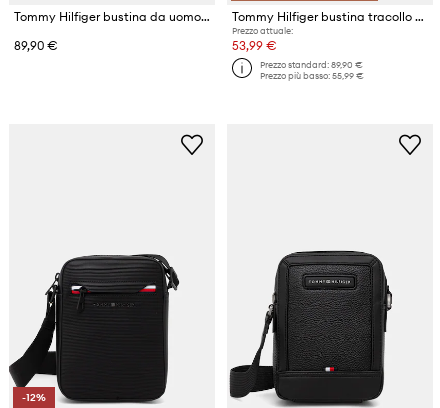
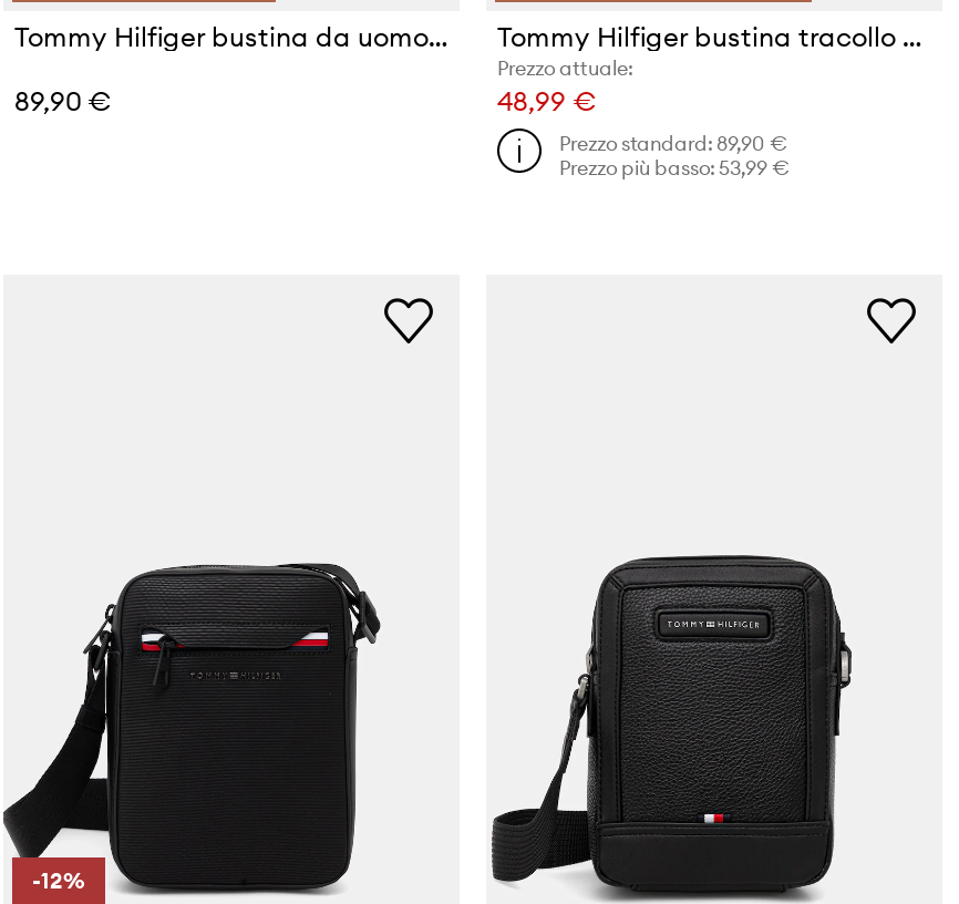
- 53,99 €
+ 48,99 €

- Prezzo più basso: 55,99 €
+ Prezzo più basso: 53,99 €
